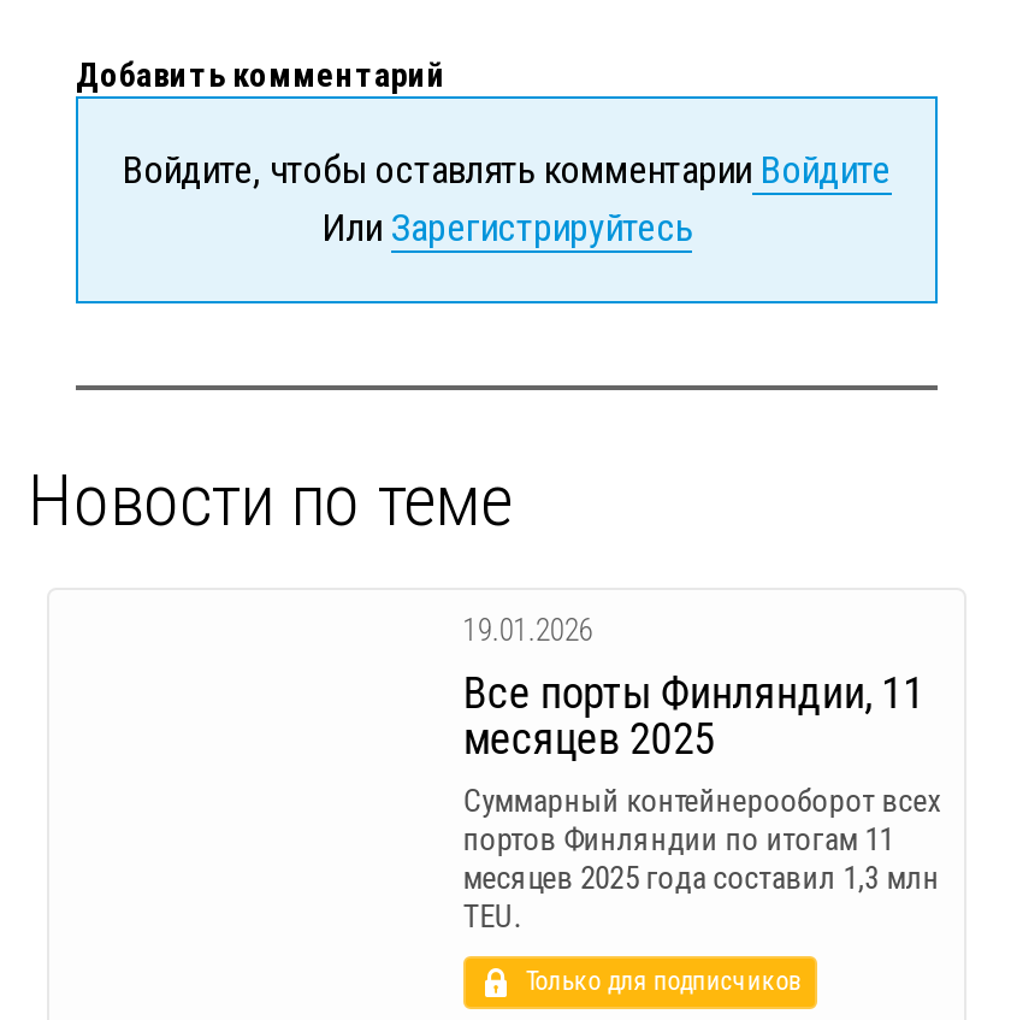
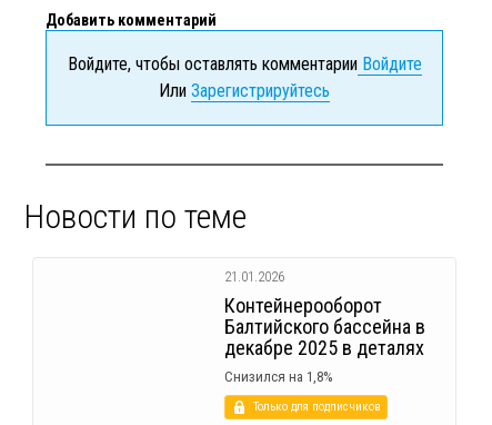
- 19.01.2026
- Все порты Финляндии, 11
- месяцев 2025
- Суммарный контейнерооборот всех
- портов Финляндии по итогам 11
- месяцев 2025 года составил 1,3 млн
- TEU.
+ 21.01.2026
+ Контейнерооборот
+ Балтийского бассейна в
+ декабре 2025 в деталях
+ Снизился на 1,8%
